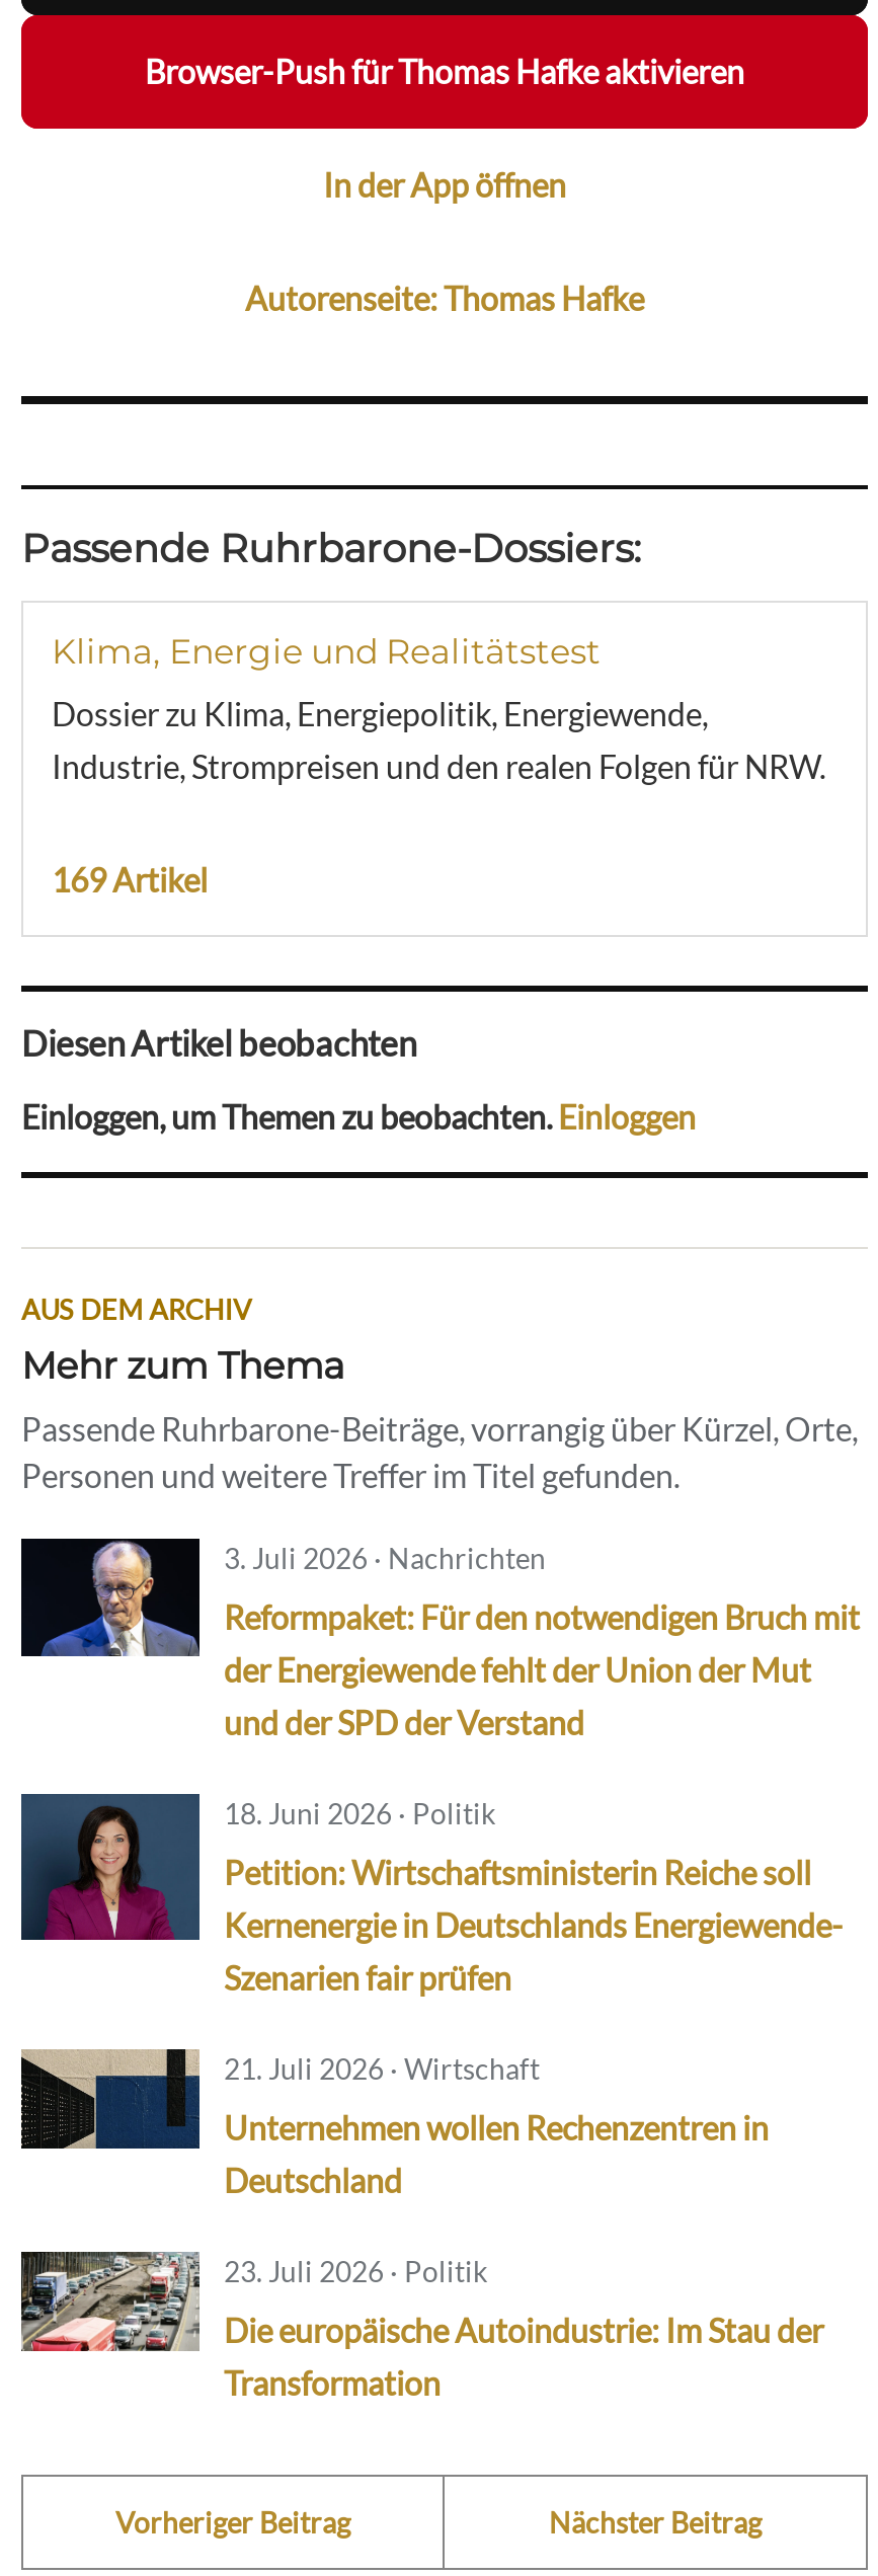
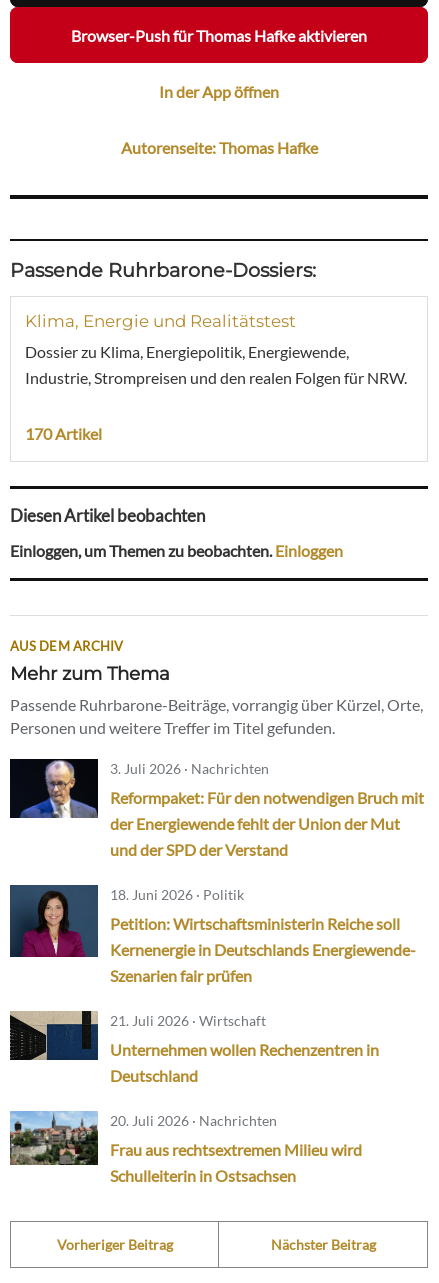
- 169 Artikel
+ 170 Artikel

- [image]
- 23. Juli 2026 · Politik
+ [image]
+ 20. Juli 2026 · Nachrichten

- Die europäische Autoindustrie: Im Stau der
- Transformation
+ Frau aus rechtsextremen Milieu wird
+ Schulleiterin in Ostsachsen
